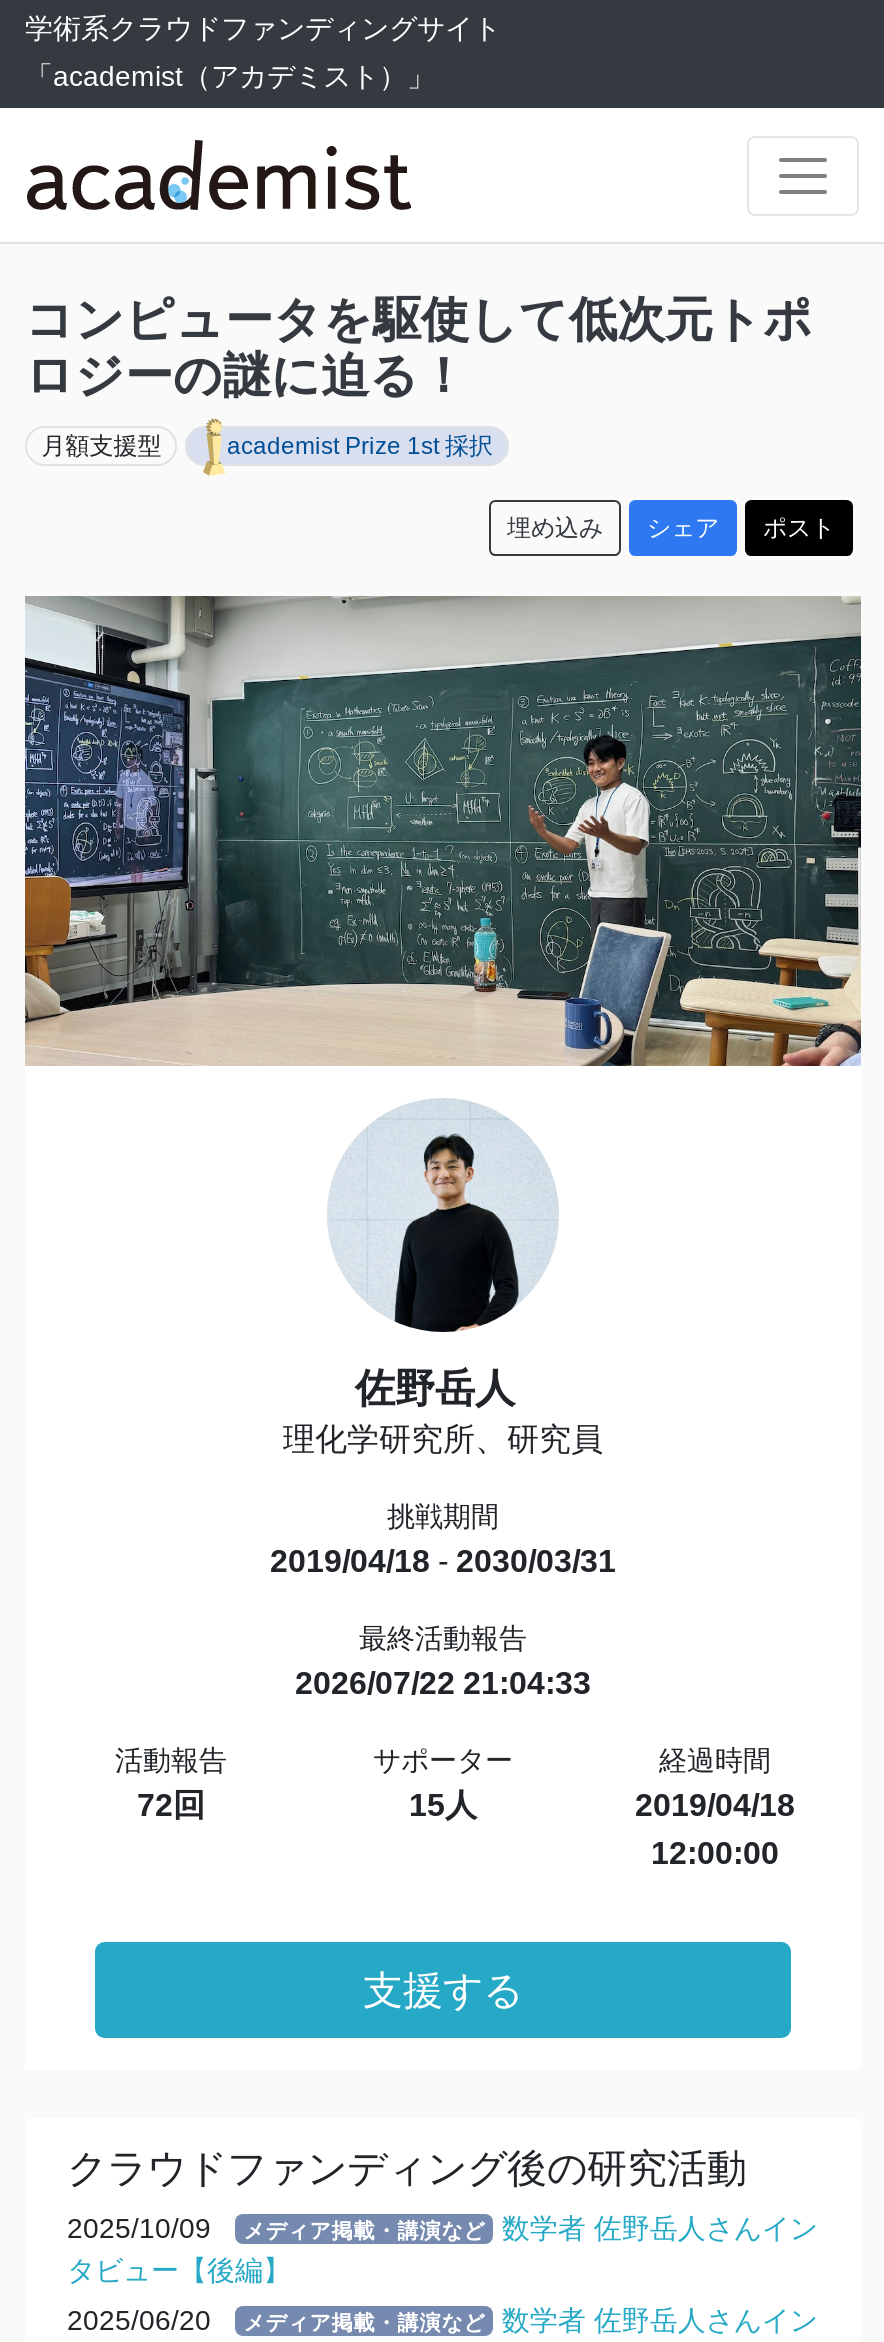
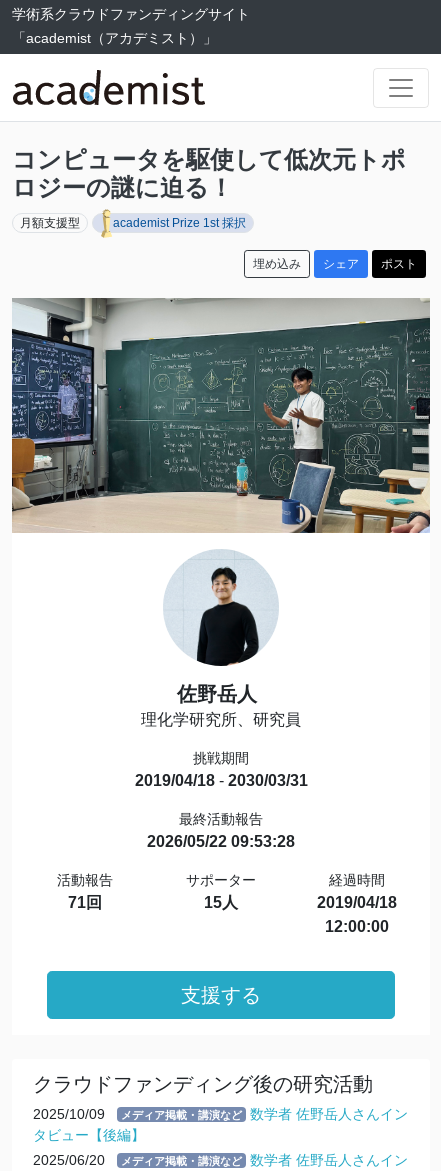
- 2026/07/22 21:04:33
+ 2026/05/22 09:53:28

- 72回
+ 71回
